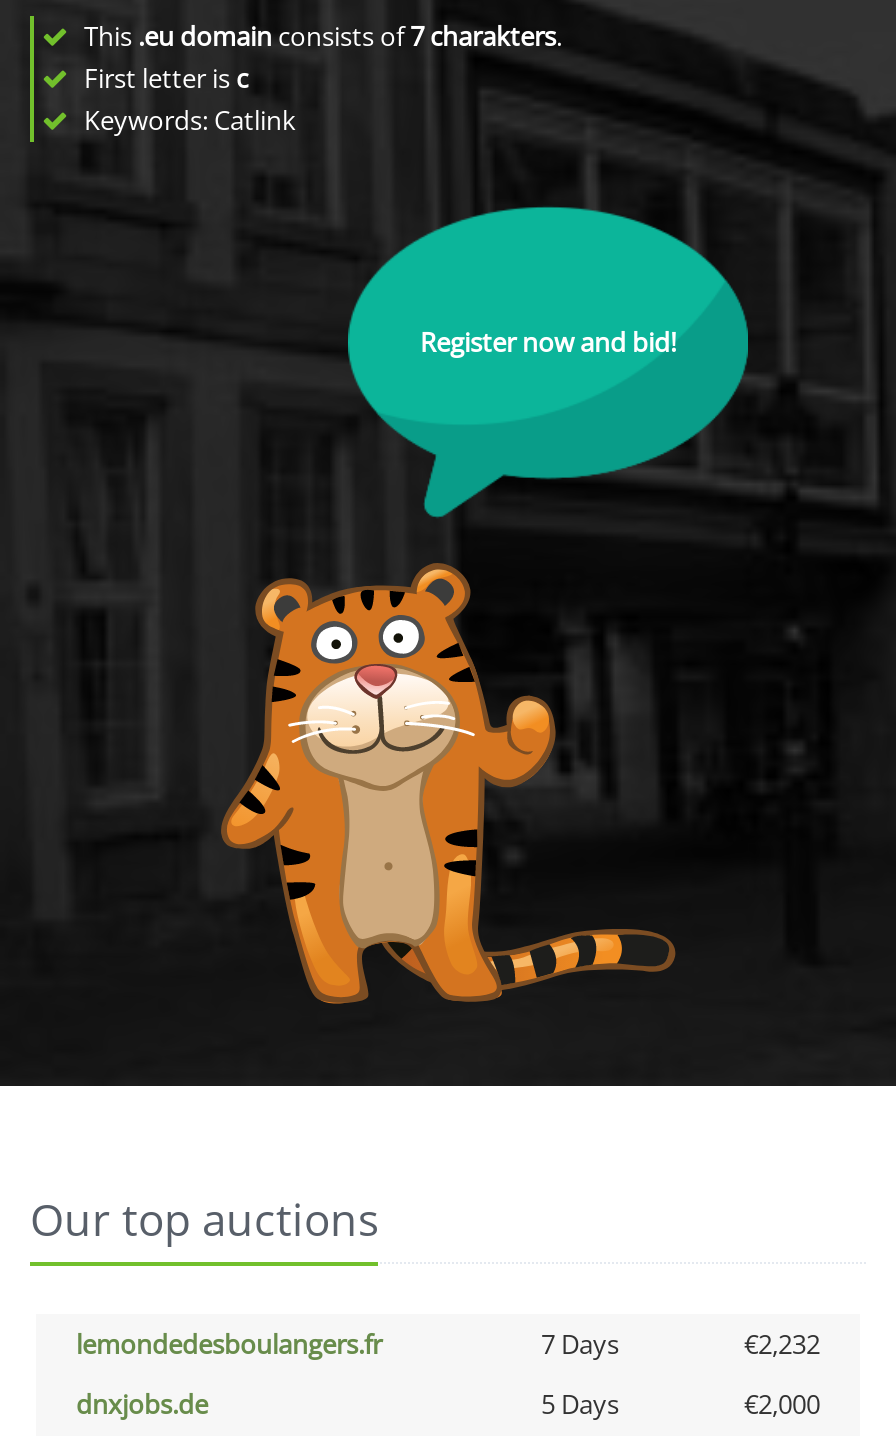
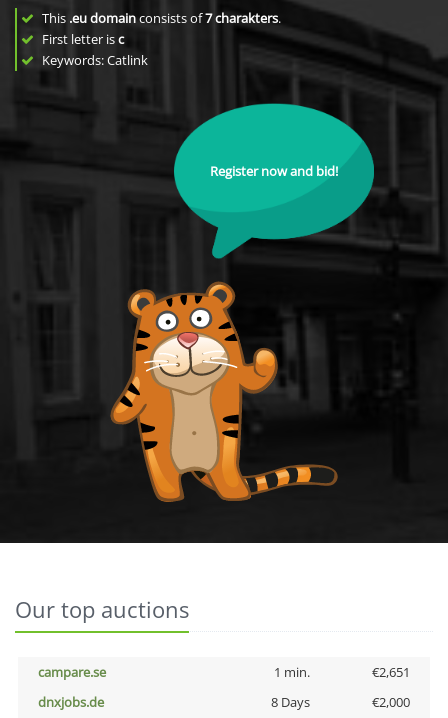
- lemondedesboulangers.fr
- 7 Days
- €2,232
+ campare.se
+ 1 min.
+ €2,651

- 5 Days
+ 8 Days
